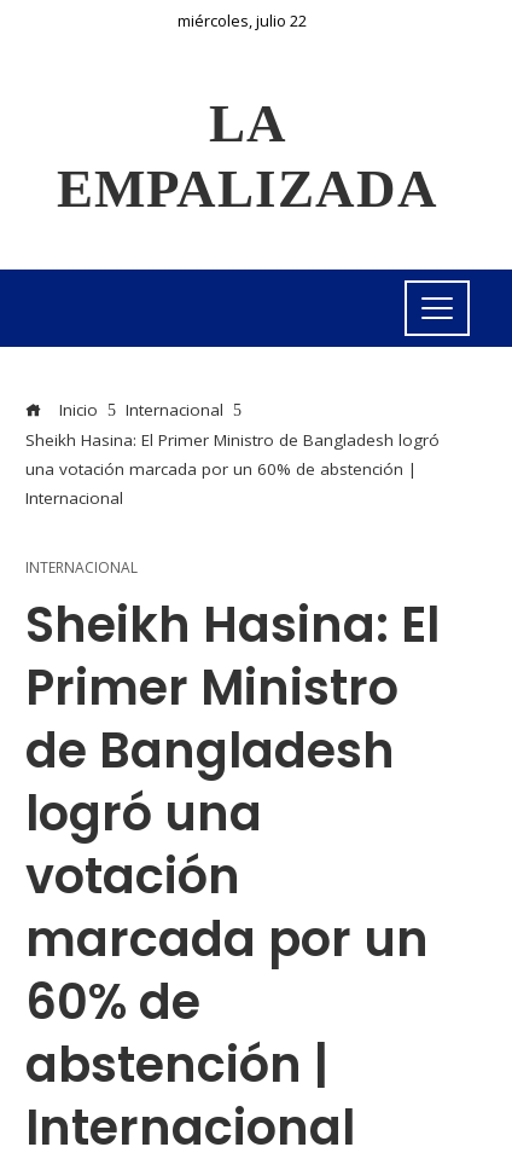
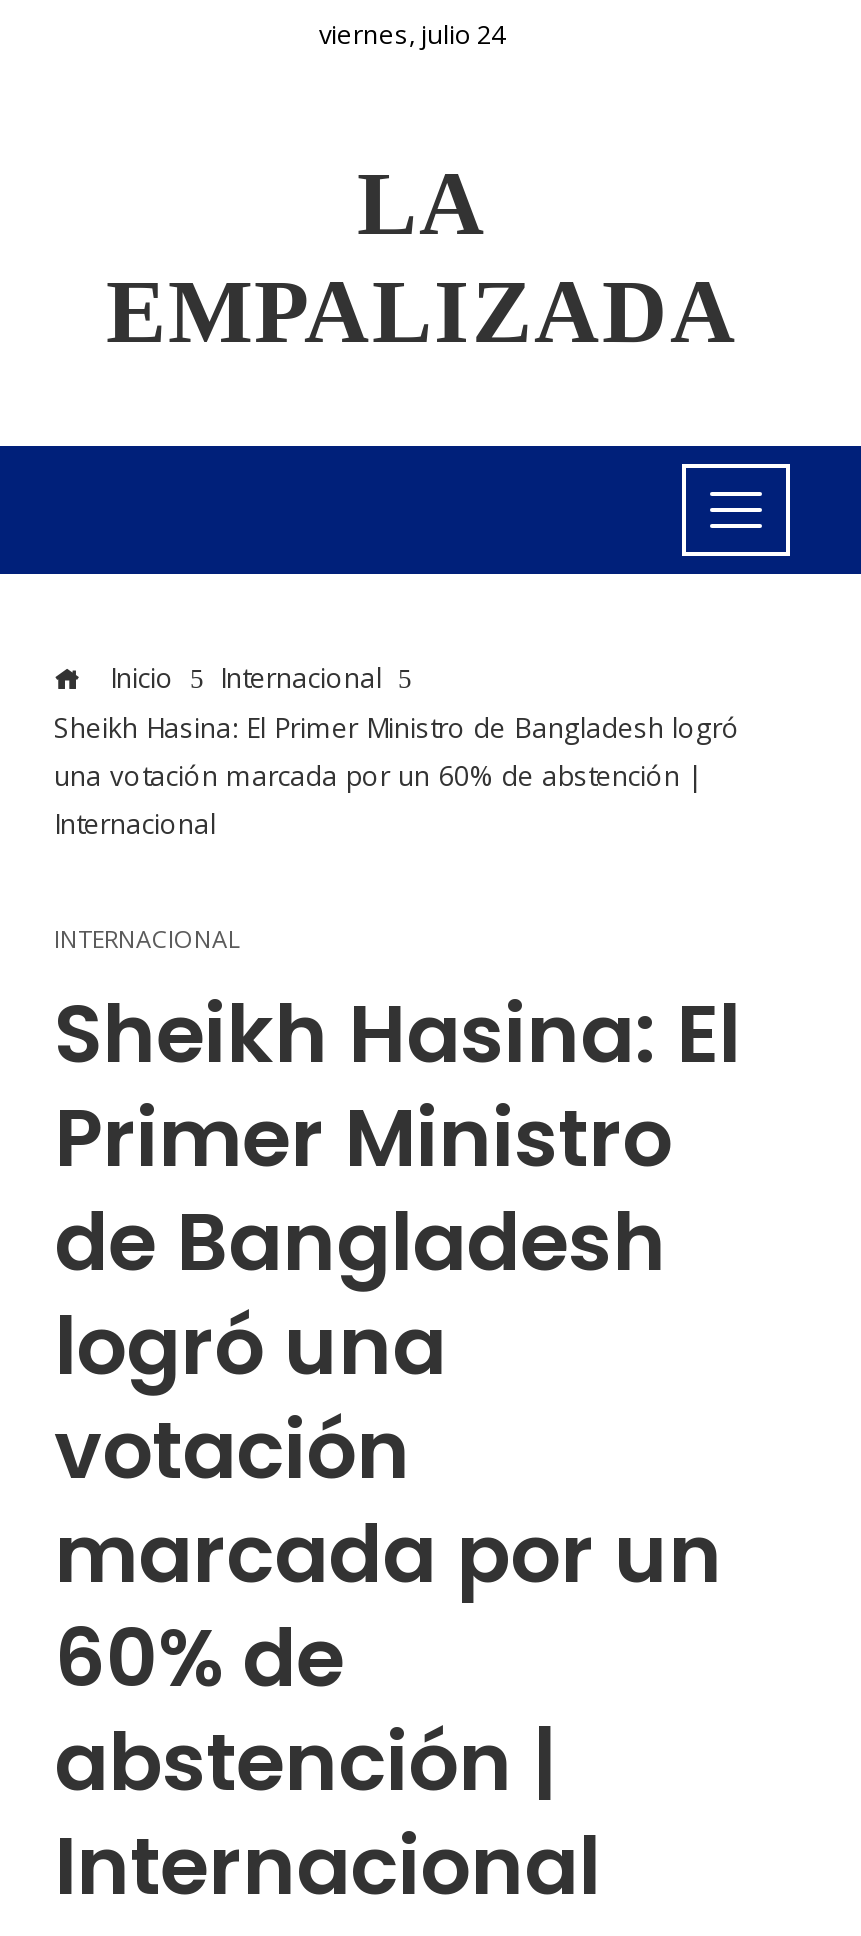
- miércoles, julio 22
+ viernes, julio 24
